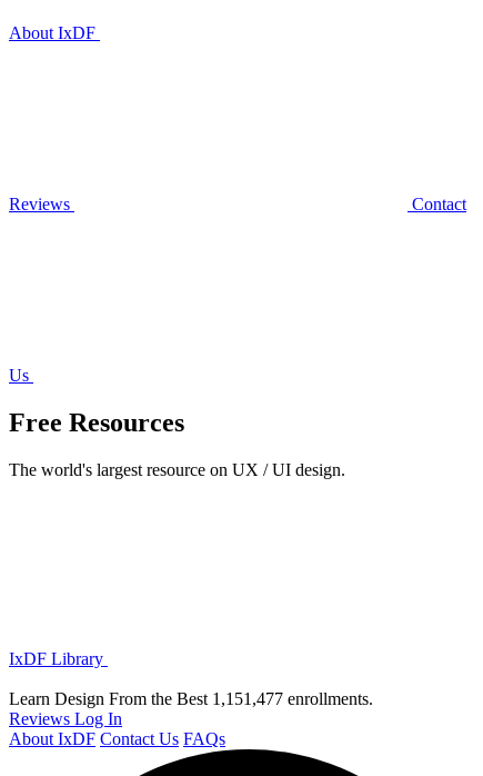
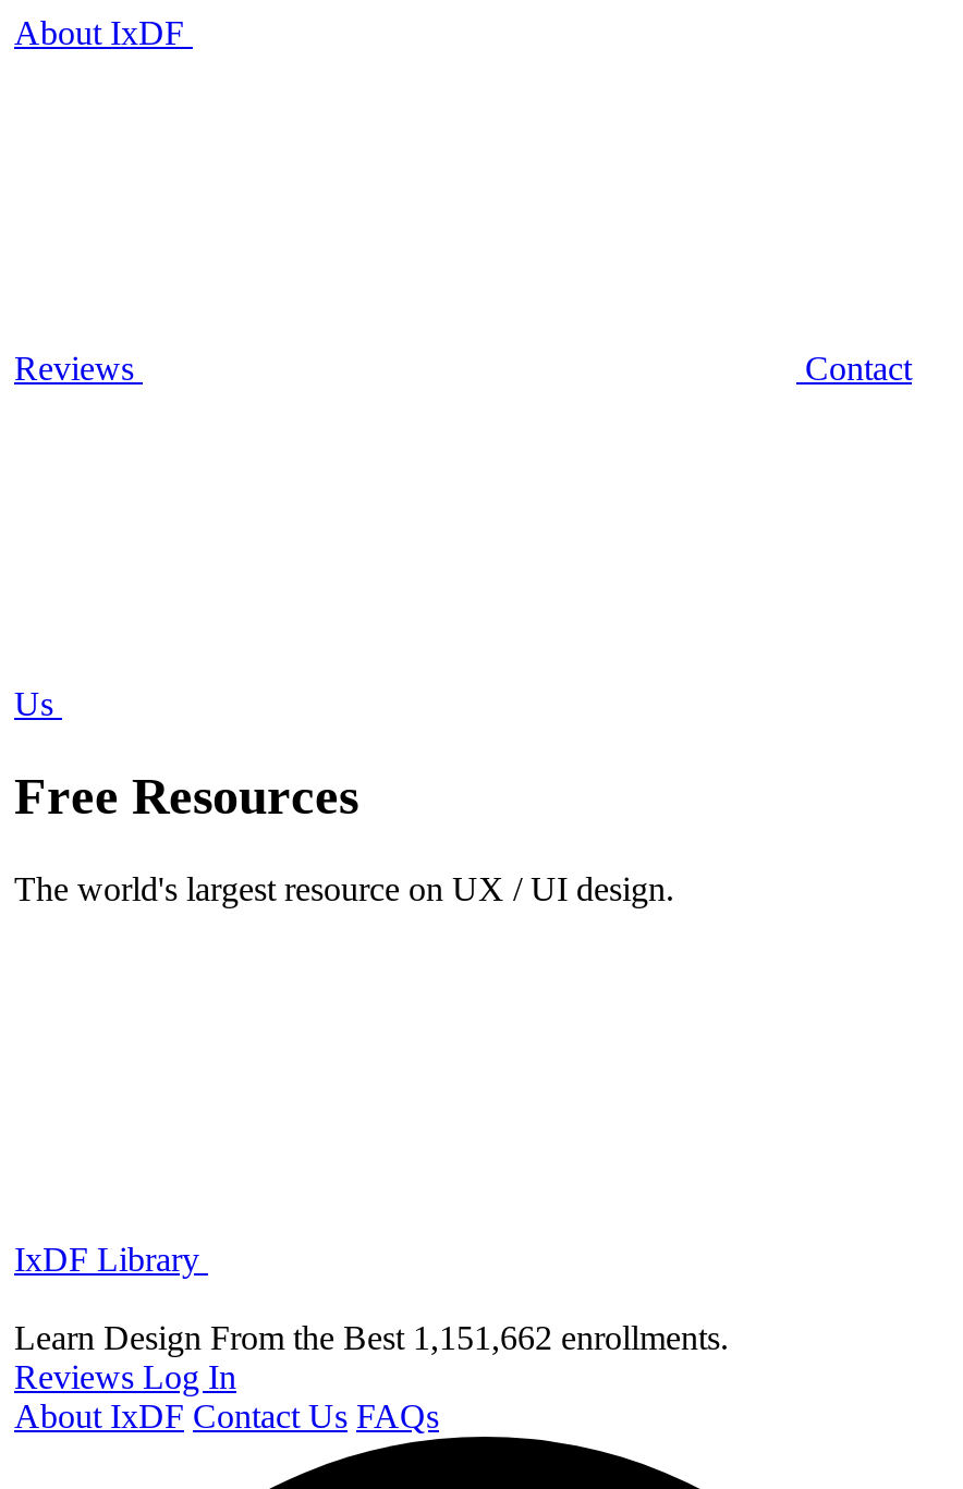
- Learn Design From the Best 1,151,477 enrollments.
+ Learn Design From the Best 1,151,662 enrollments.
